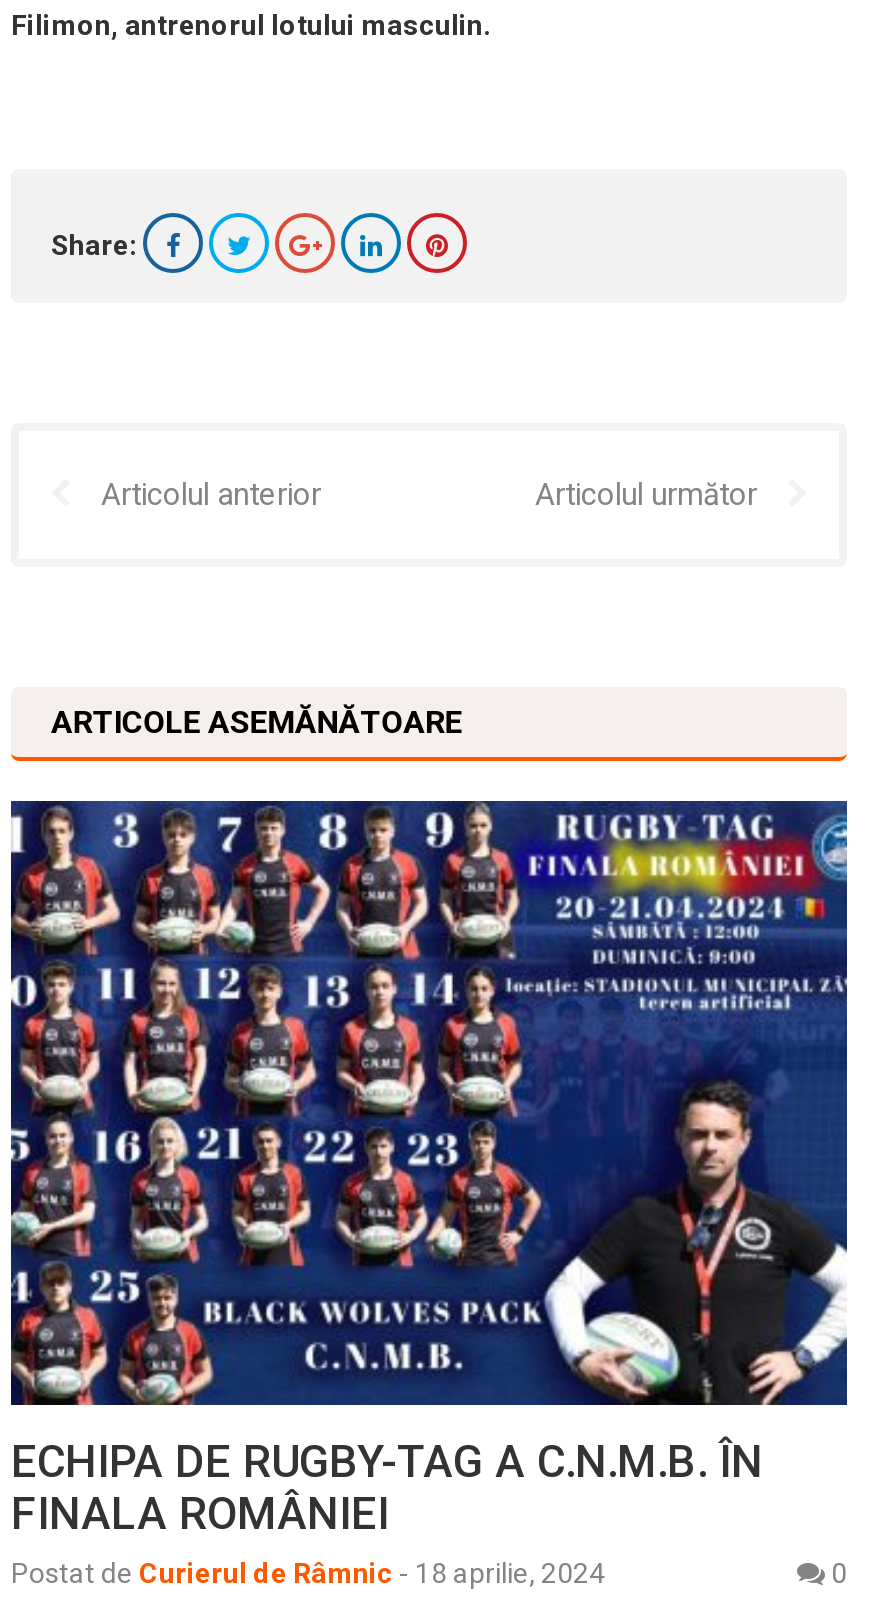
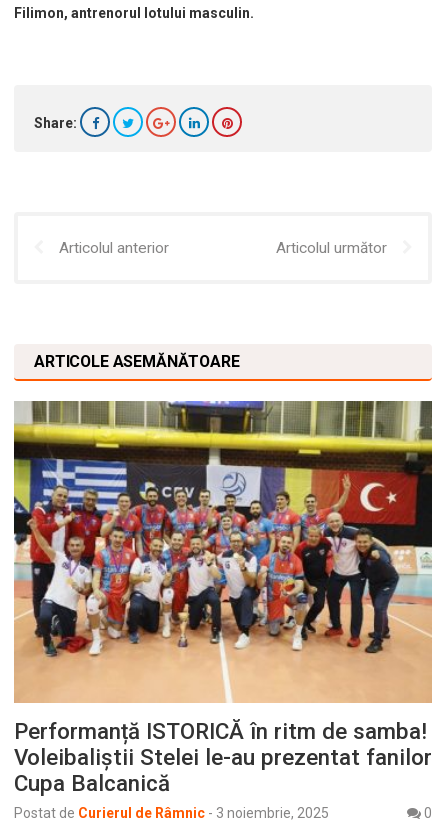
- [image]
- ECHIPA DE RUGBY-TAG A C.N.M.B. ÎN
- FINALA ROMÂNIEI
- Postat de Curierul de Râmnic - 18 aprilie, 2024
+ [image]
+ Performanță ISTORICĂ în ritm de samba!
+ Voleibaliștii Stelei le-au prezentat fanilor
+ Cupa Balcanică
+ Postat de Curierul de Râmnic - 3 noiembrie, 2025
